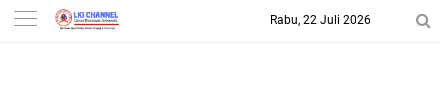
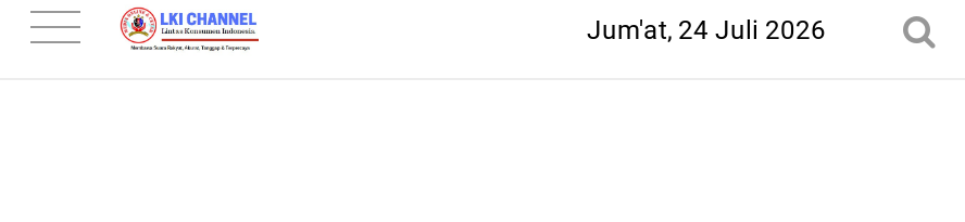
- Rabu, 22 Juli 2026
+ Jum'at, 24 Juli 2026
